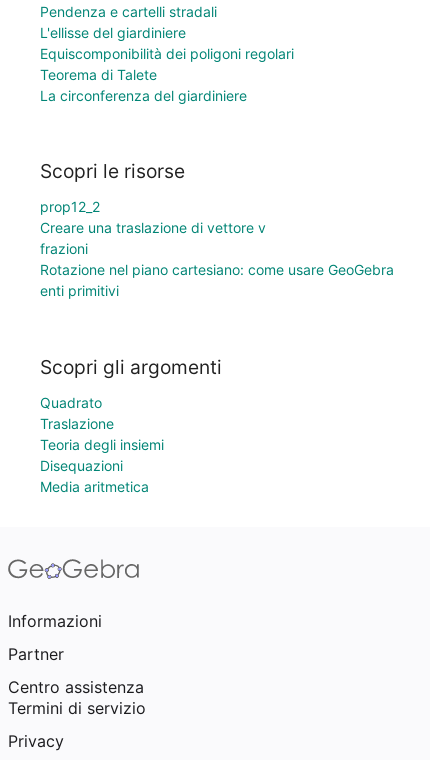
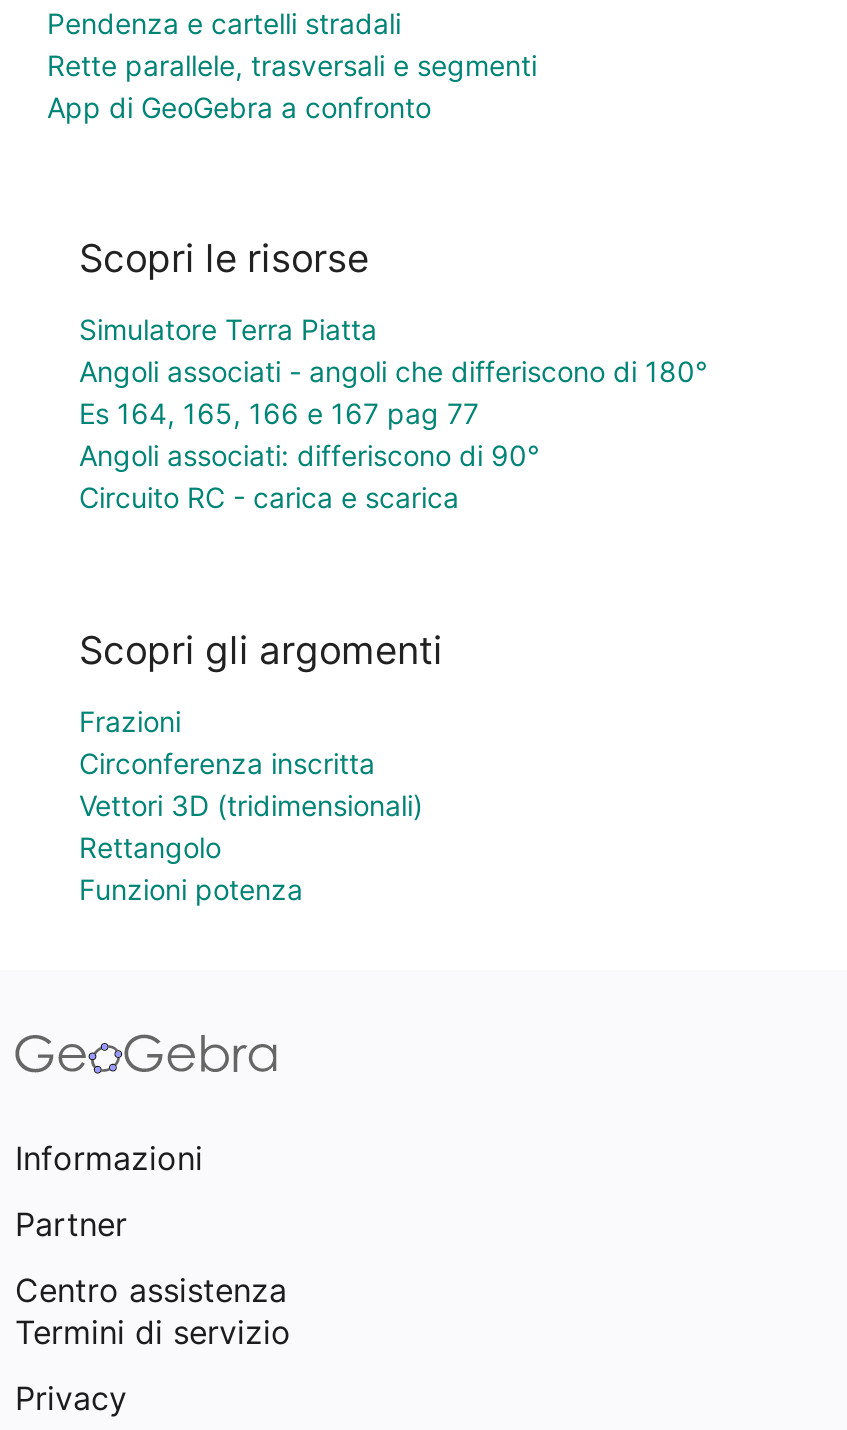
- L'ellisse del giardiniere
- Equiscomponibilità dei poligoni regolari
- Teorema di Talete
- La circonferenza del giardiniere
+ Rette parallele, trasversali e segmenti
+ App di GeoGebra a confronto

- prop12_2
- Creare una traslazione di vettore v
- frazioni
- Rotazione nel piano cartesiano: come usare GeoGebra
- enti primitivi
+ Simulatore Terra Piatta
+ Angoli associati - angoli che differiscono di 180°
+ Es 164, 165, 166 e 167 pag 77
+ Angoli associati: differiscono di 90°
+ Circuito RC - carica e scarica

- Quadrato
- Traslazione
- Teoria degli insiemi
- Disequazioni
- Media aritmetica
+ Frazioni
+ Circonferenza inscritta
+ Vettori 3D (tridimensionali)
+ Rettangolo
+ Funzioni potenza
